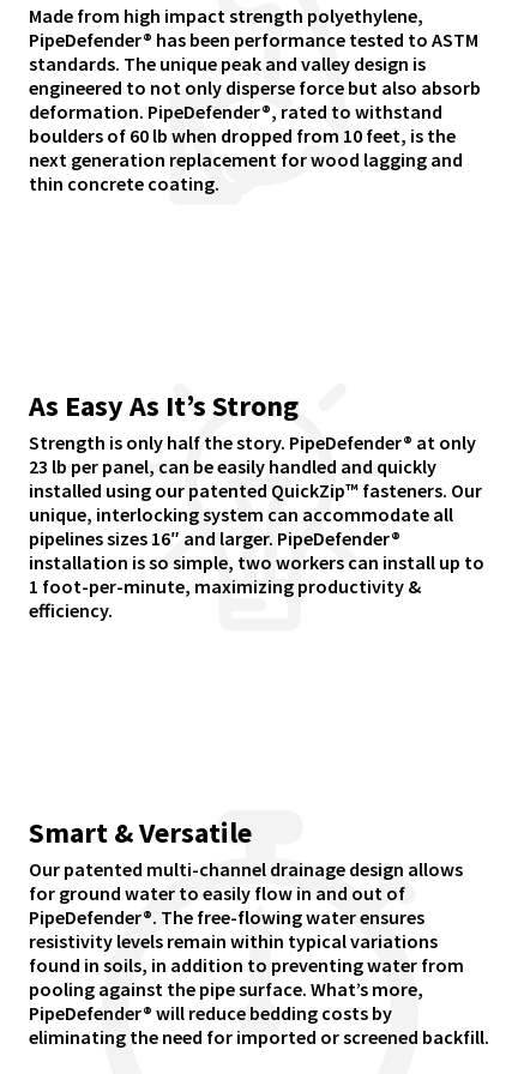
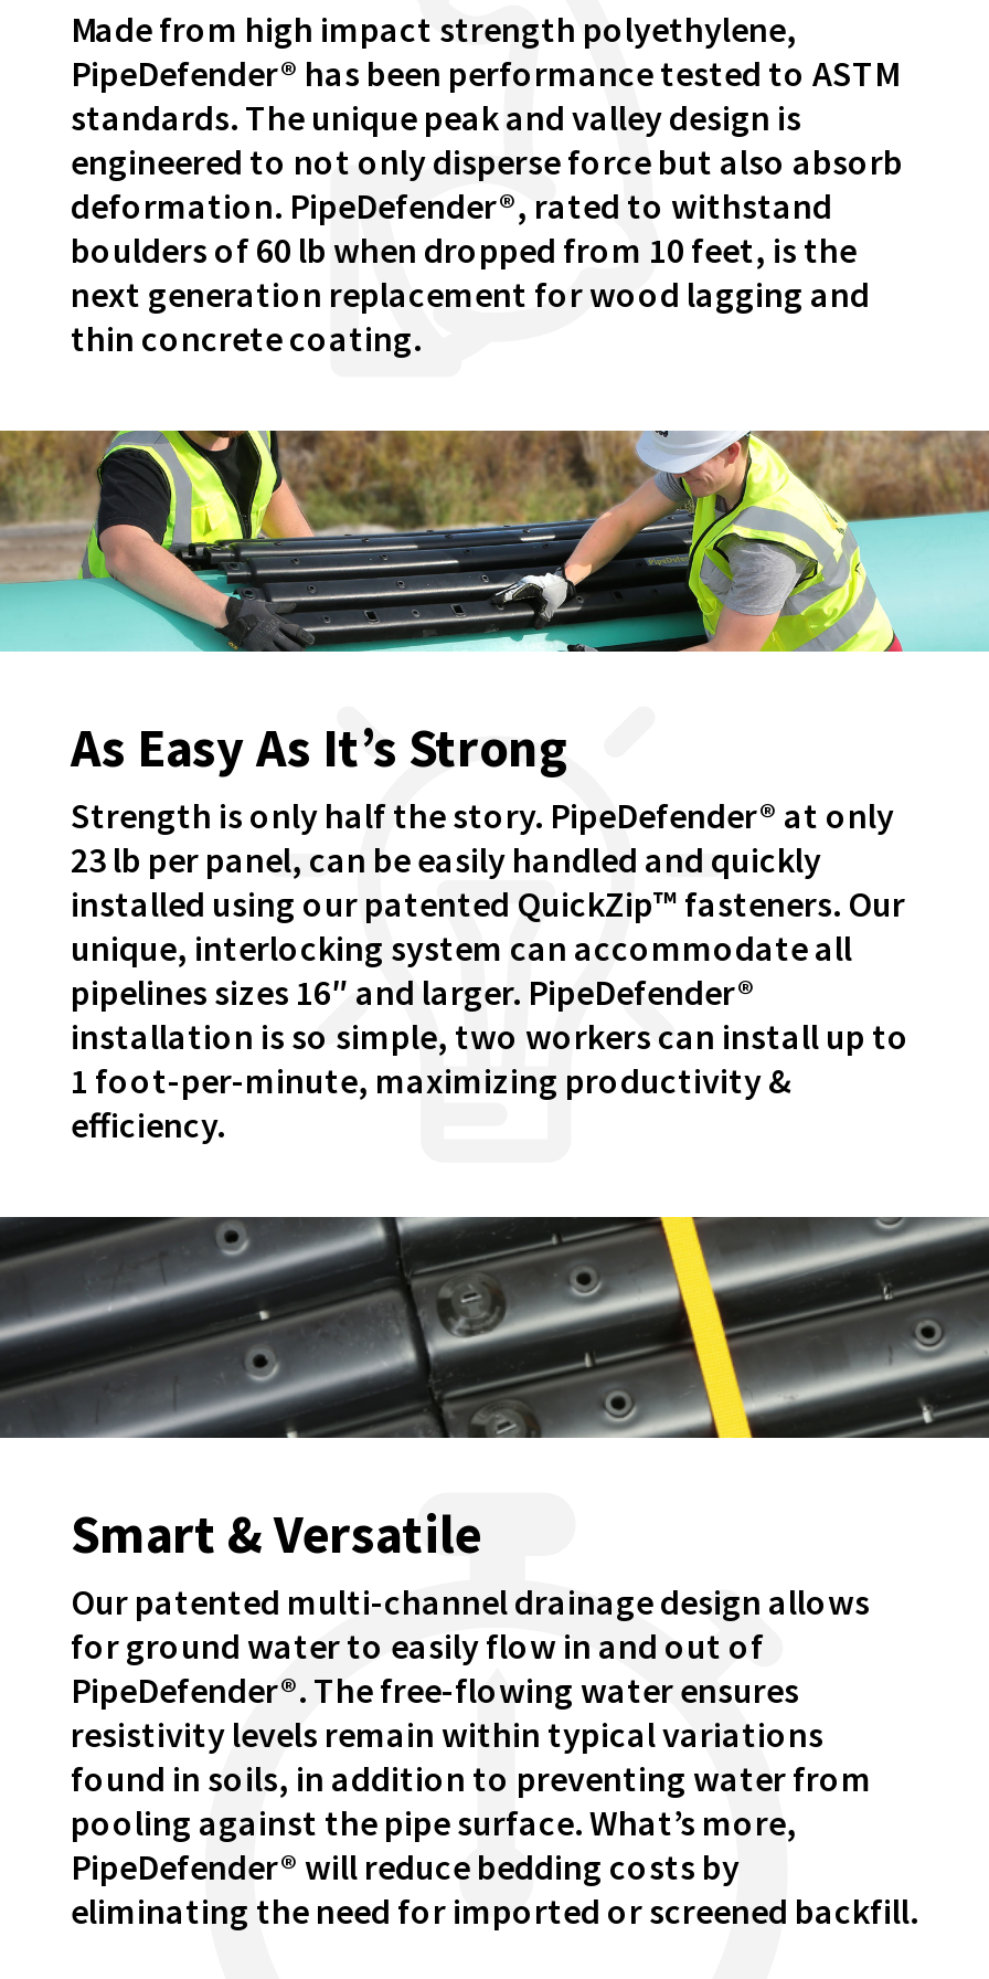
+ [image]

+ [image]
